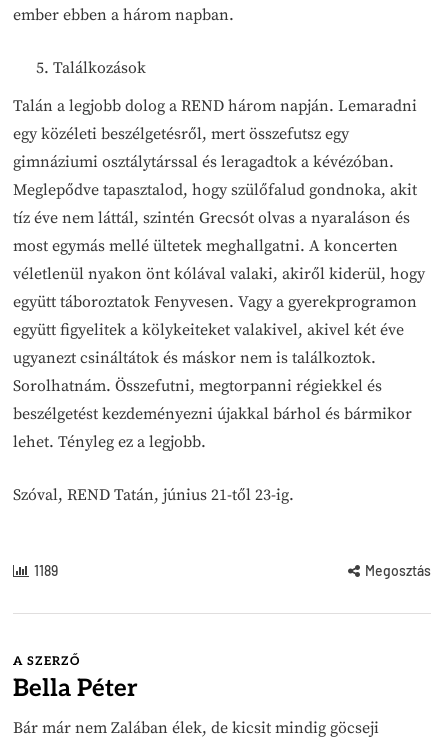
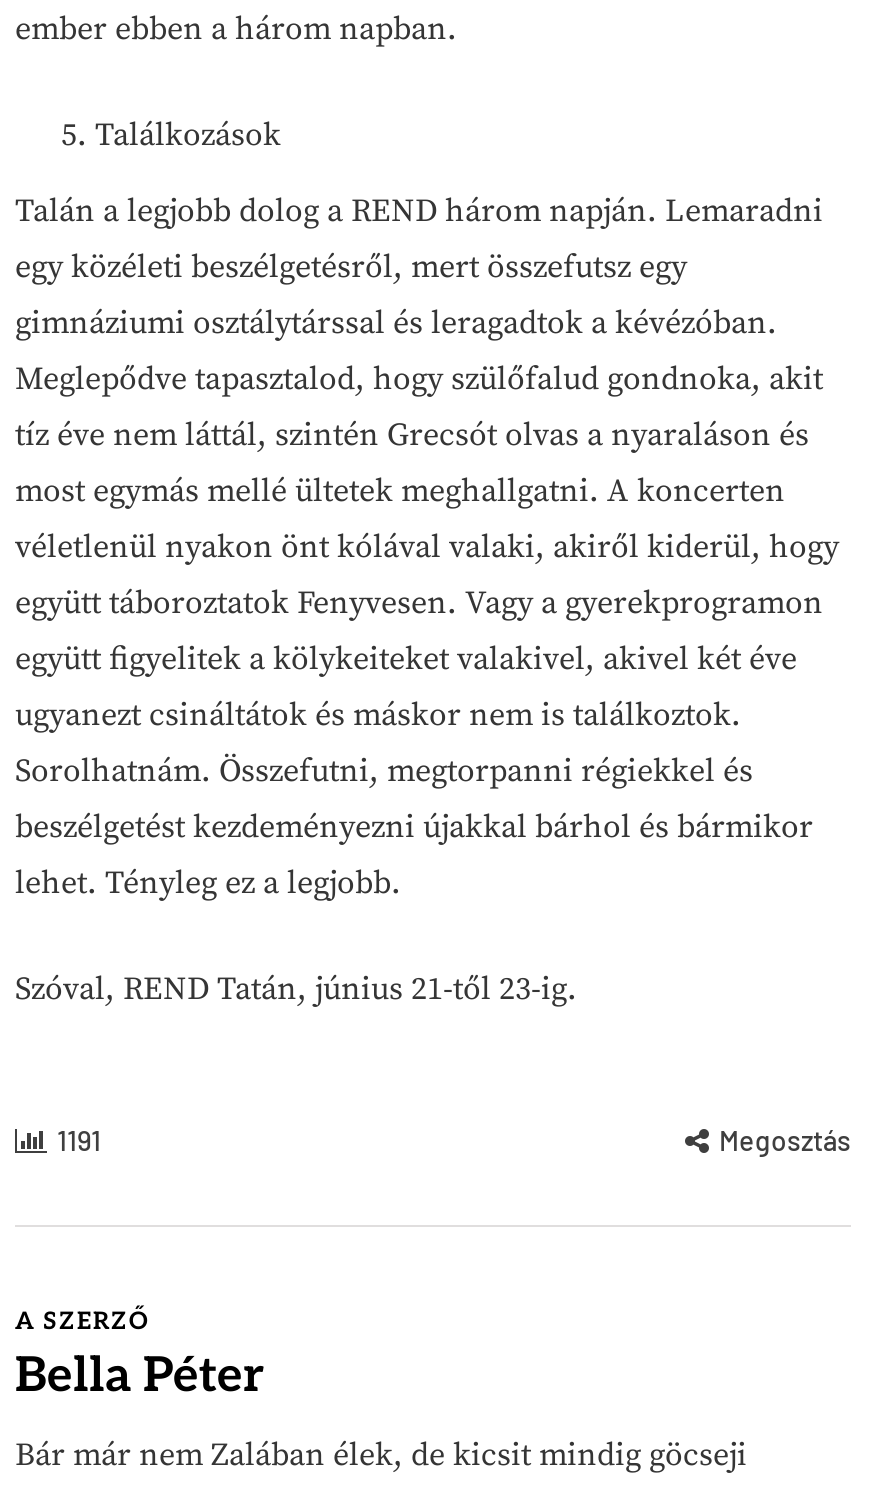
- 1189
+ 1191
